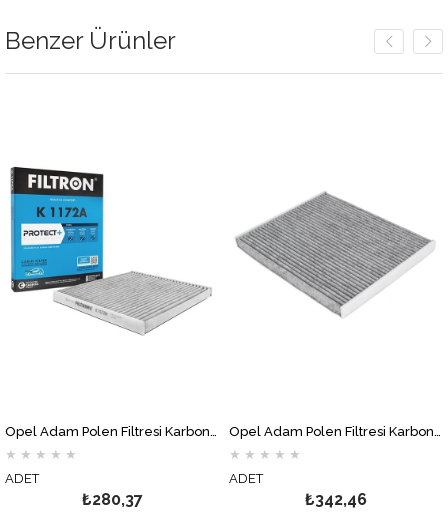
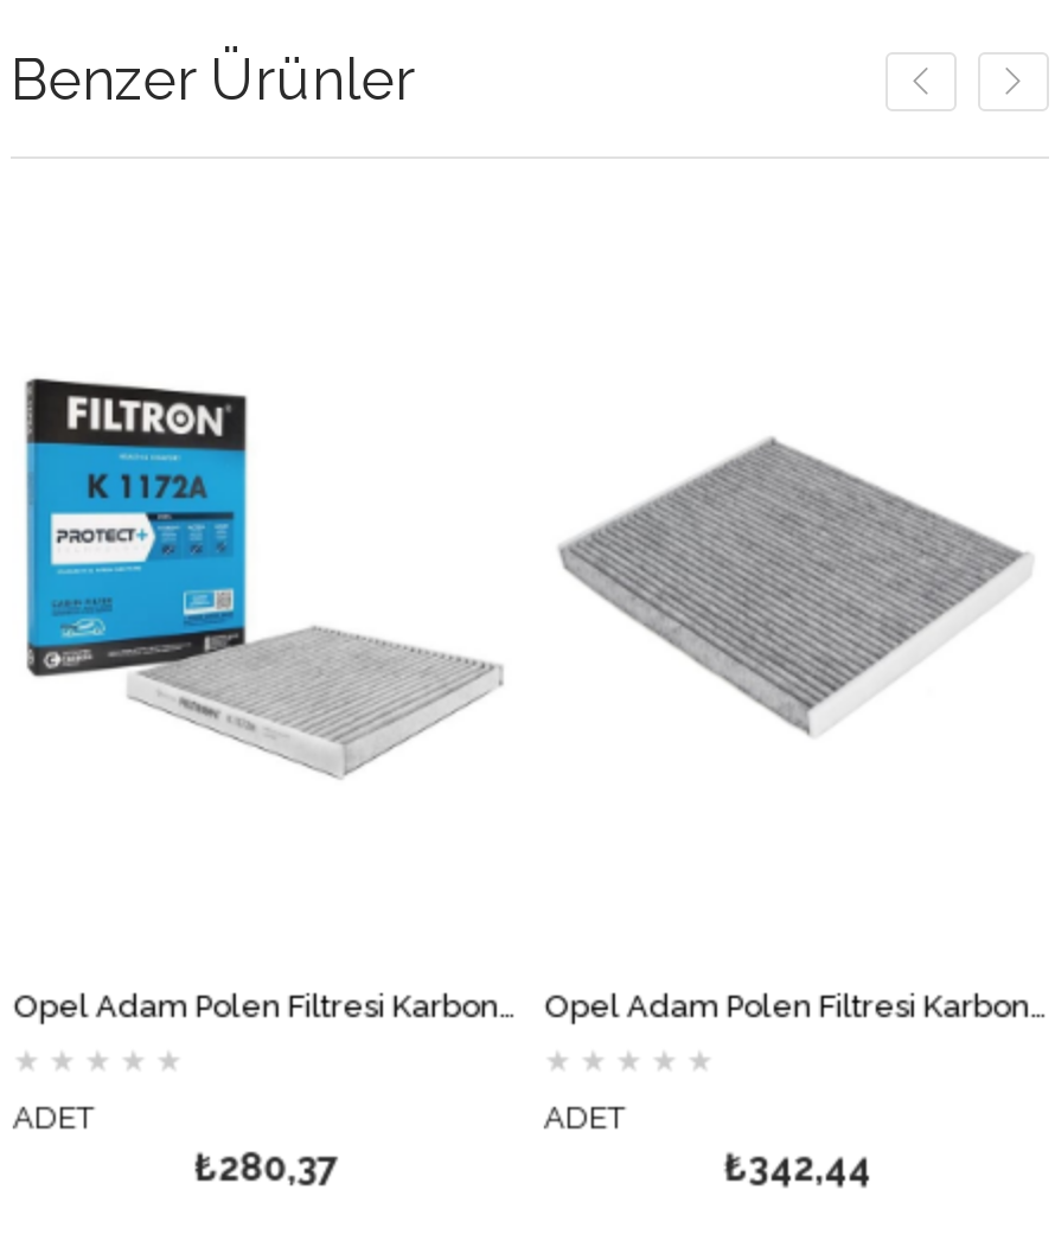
- ₺342,46
+ ₺342,44
